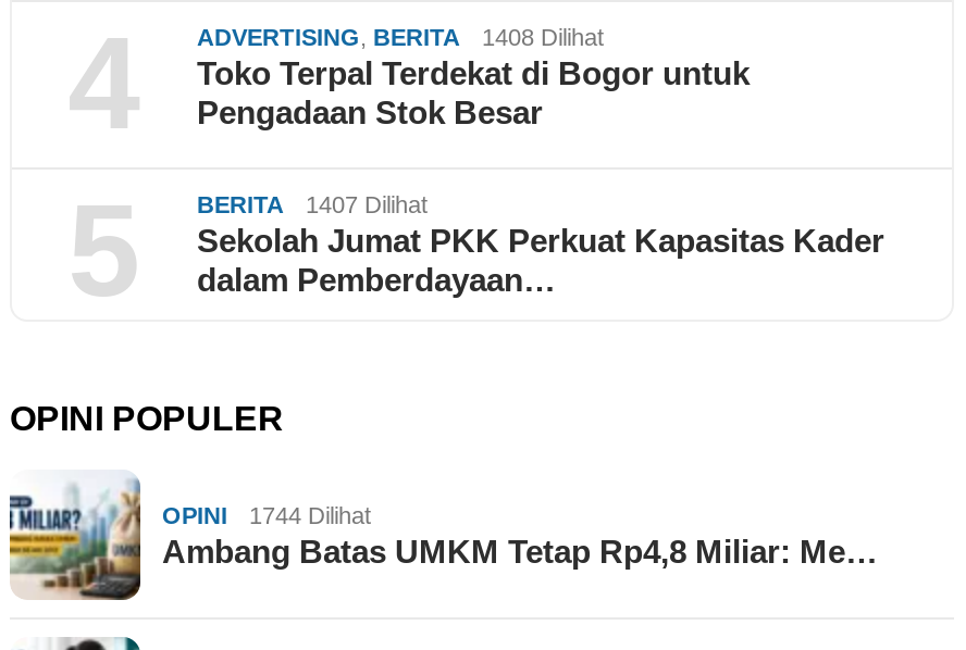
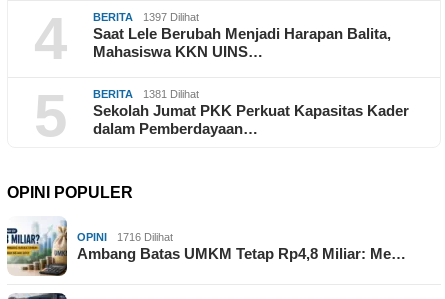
- ADVERTISING, BERITA
- 1408 Dilihat
- Toko Terpal Terdekat di Bogor untuk
- Pengadaan Stok Besar
+ BERITA
+ 1397 Dilihat
+ Saat Lele Berubah Menjadi Harapan Balita,
+ Mahasiswa KKN UINS…

- BERITA 1407 Dilihat
+ BERITA 1381 Dilihat

- OPINI 1744 Dilihat
+ OPINI 1716 Dilihat
